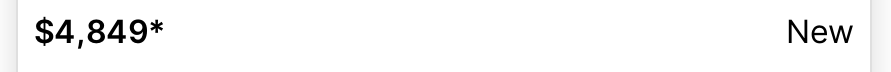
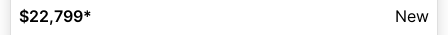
- $4,849*
+ $22,799*
